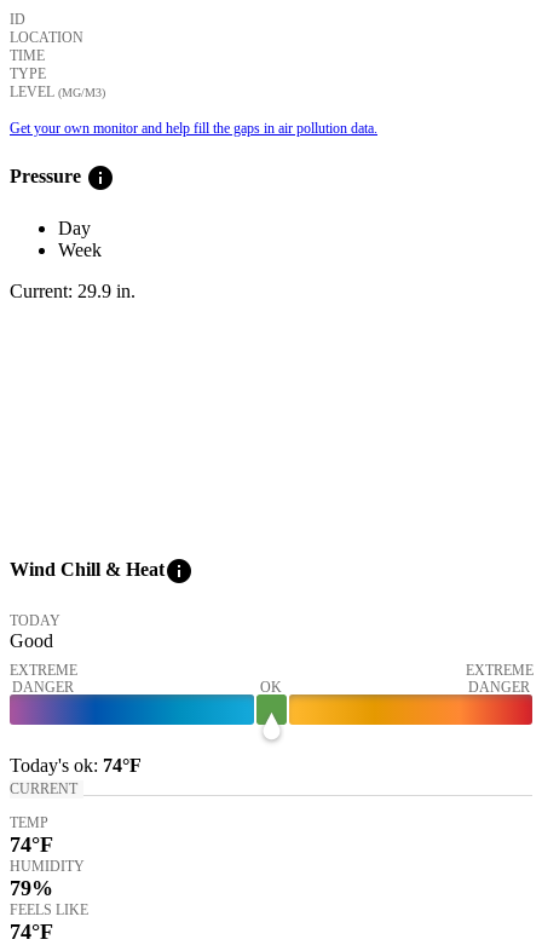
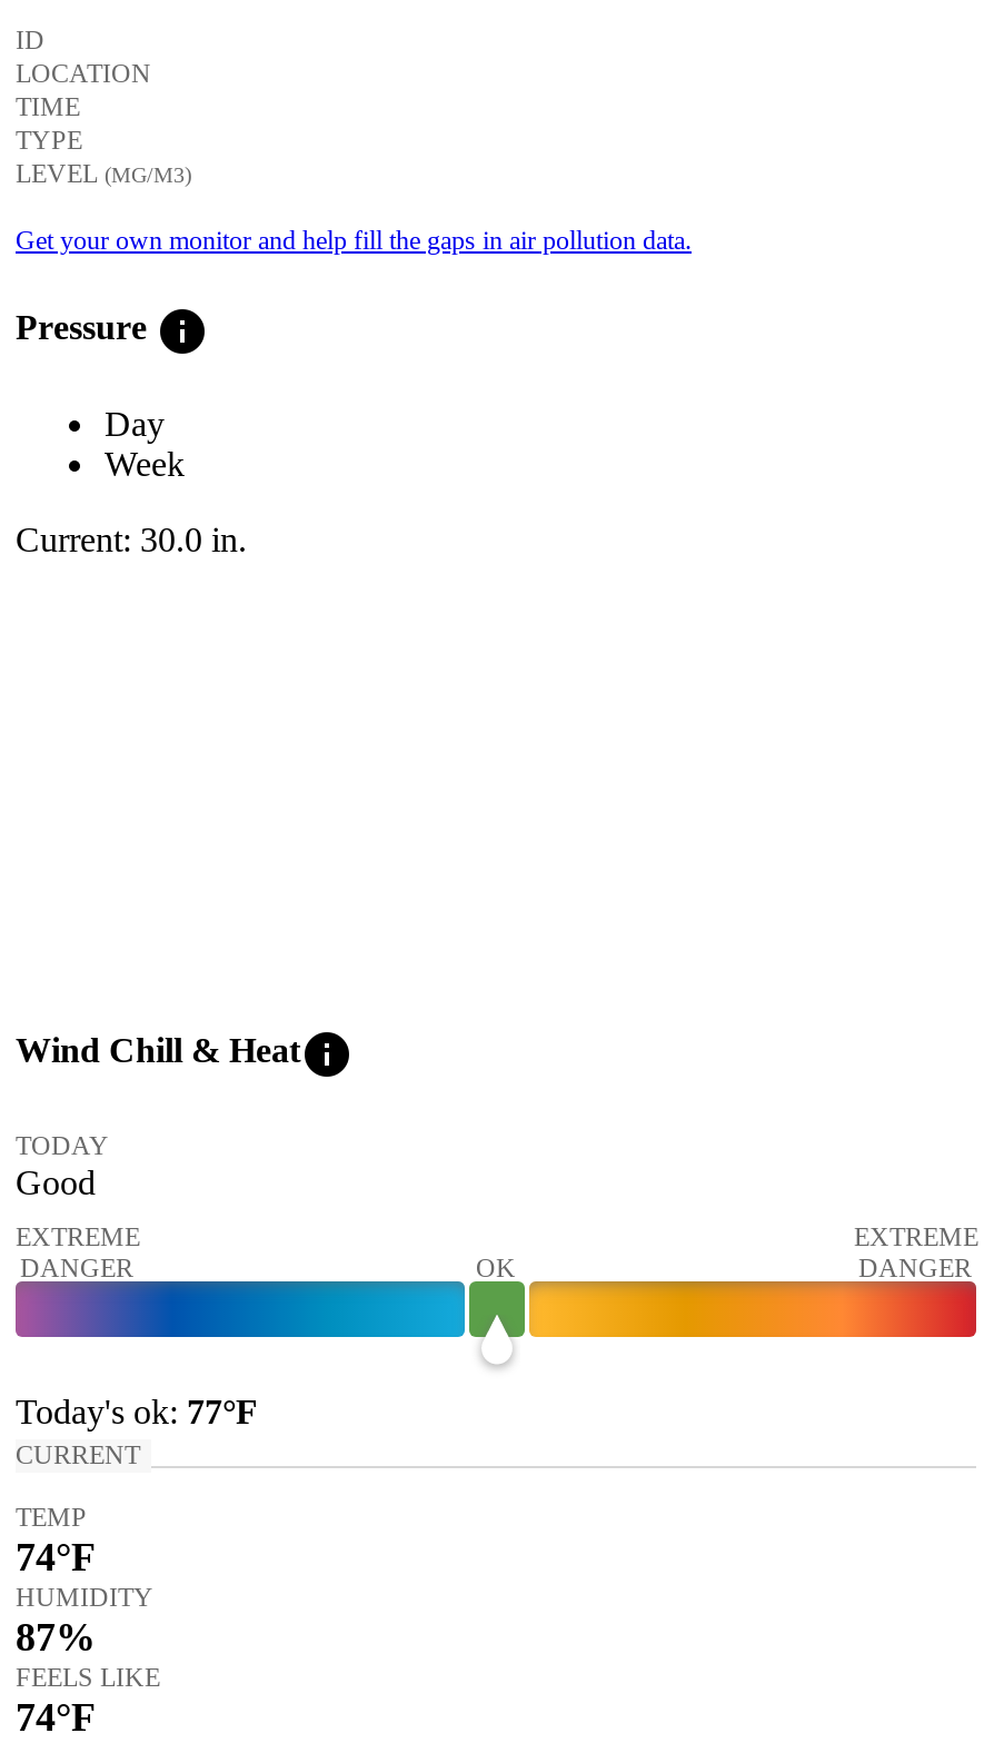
- Current: 29.9 in.
+ Current: 30.0 in.

- Today's ok: 74°F
+ Today's ok: 77°F

- 79%
+ 87%
